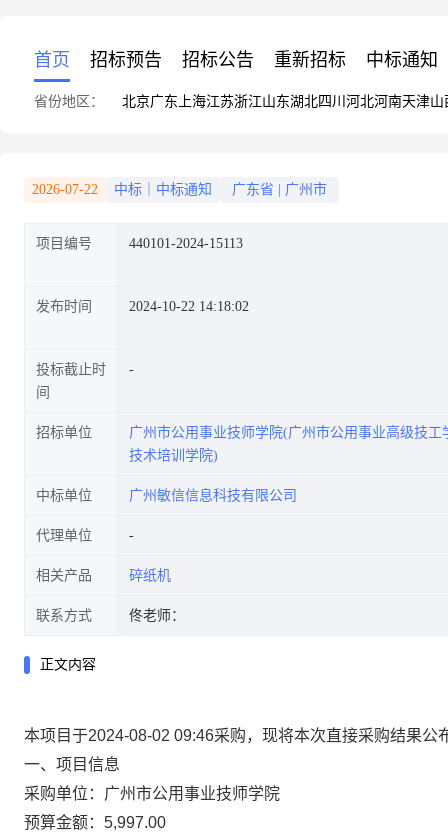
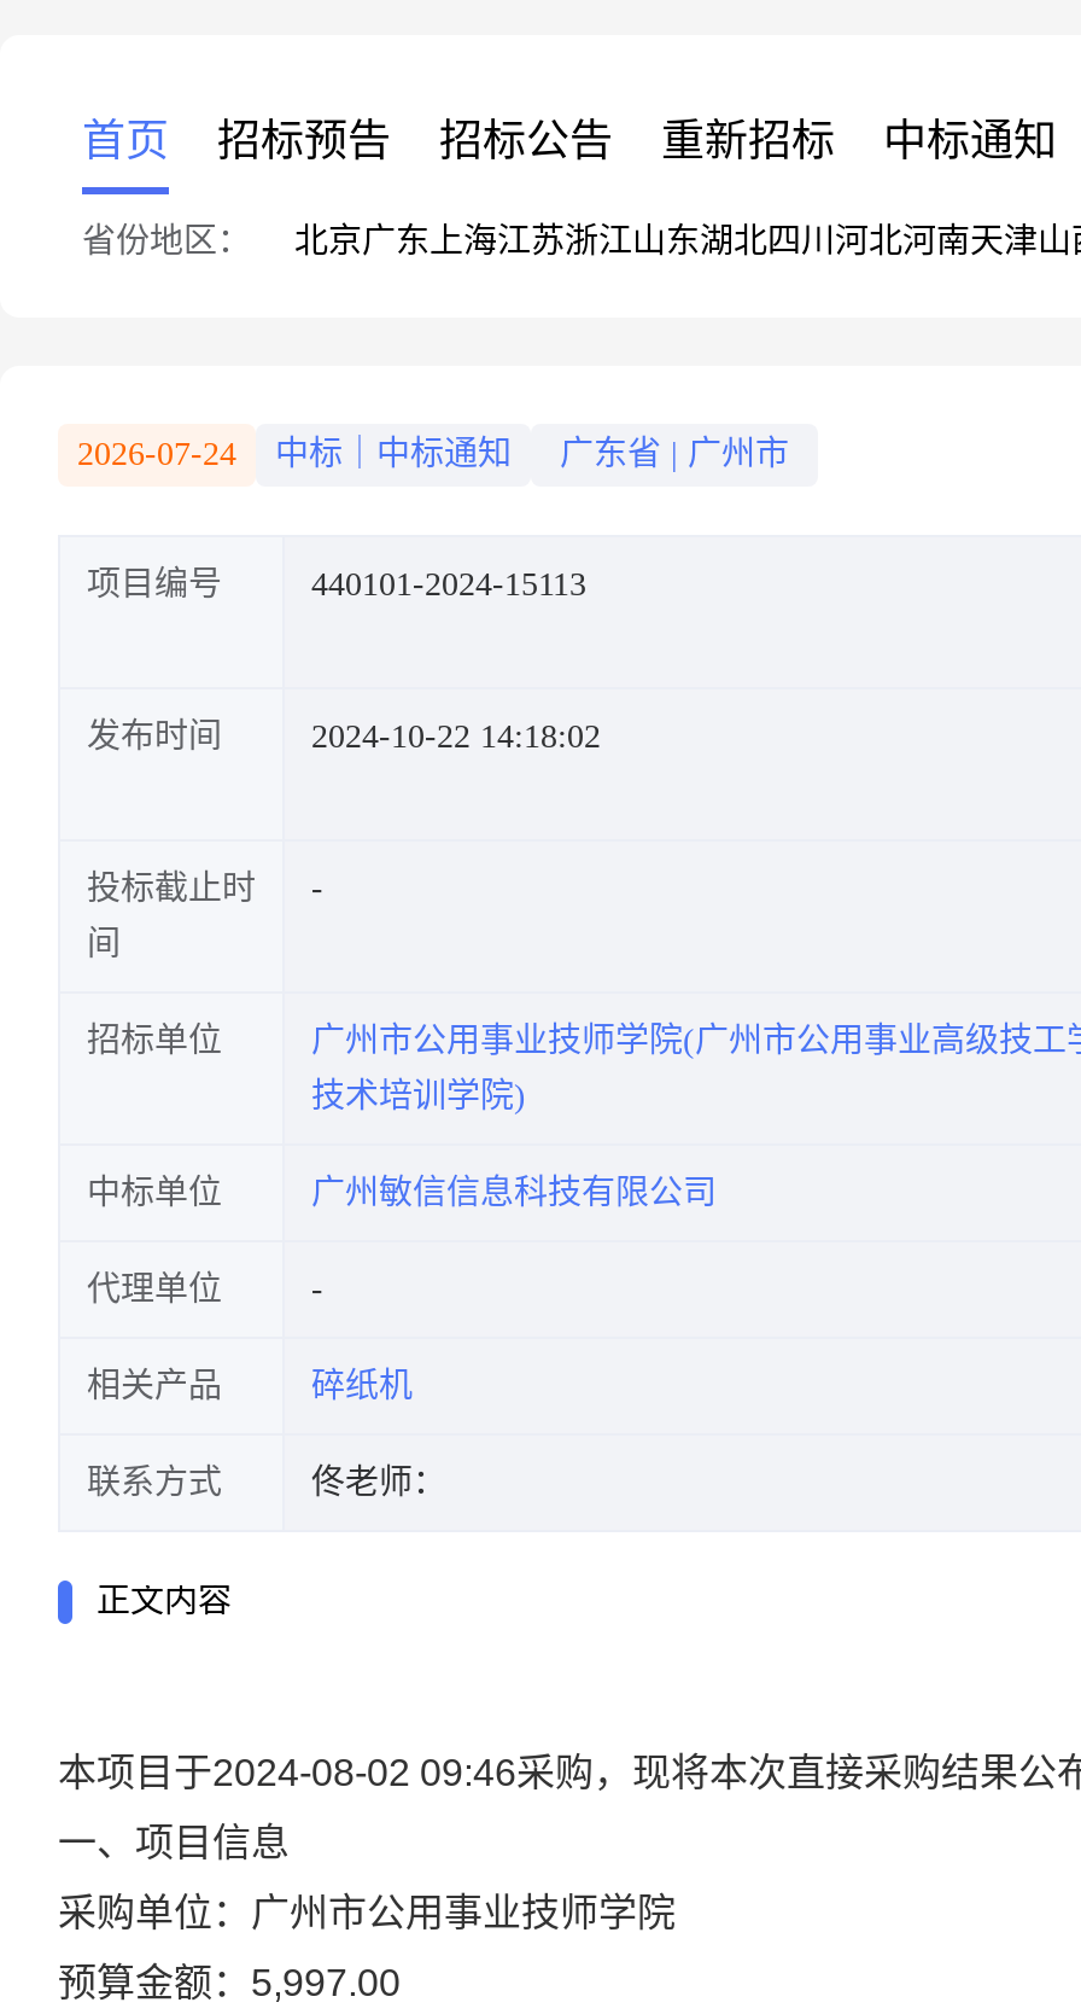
- 2026-07-22
+ 2026-07-24
